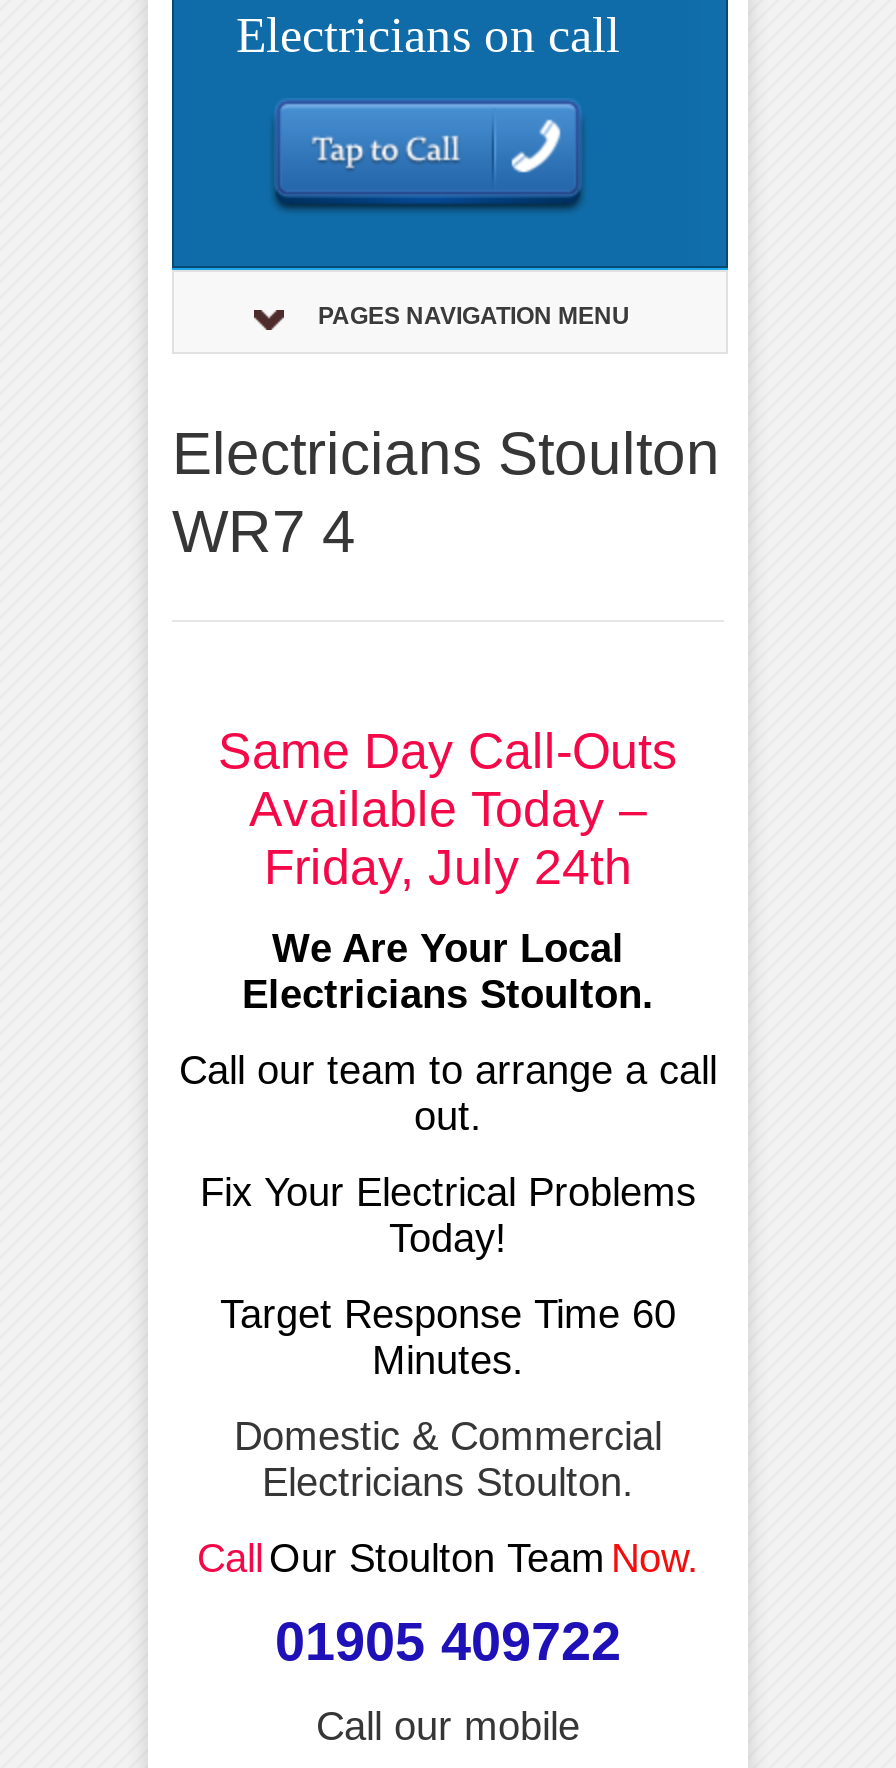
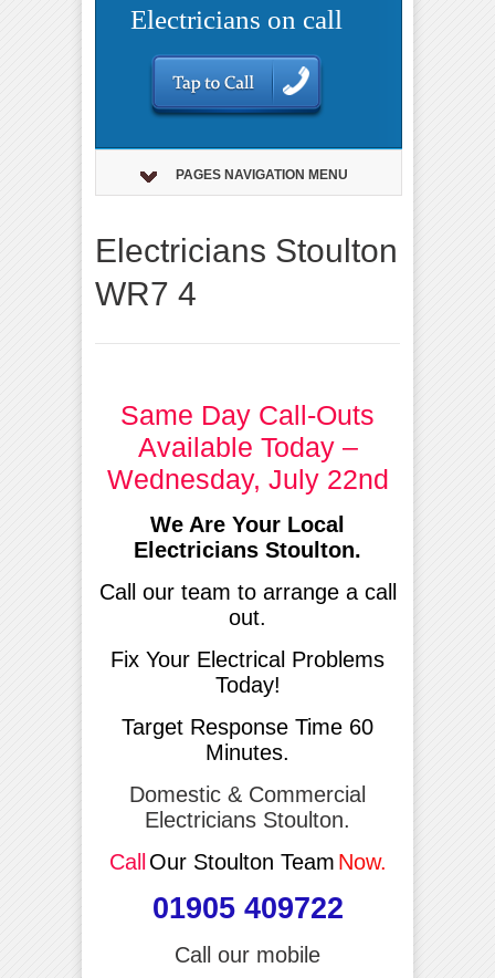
- Friday, July 24th
+ Wednesday, July 22nd
